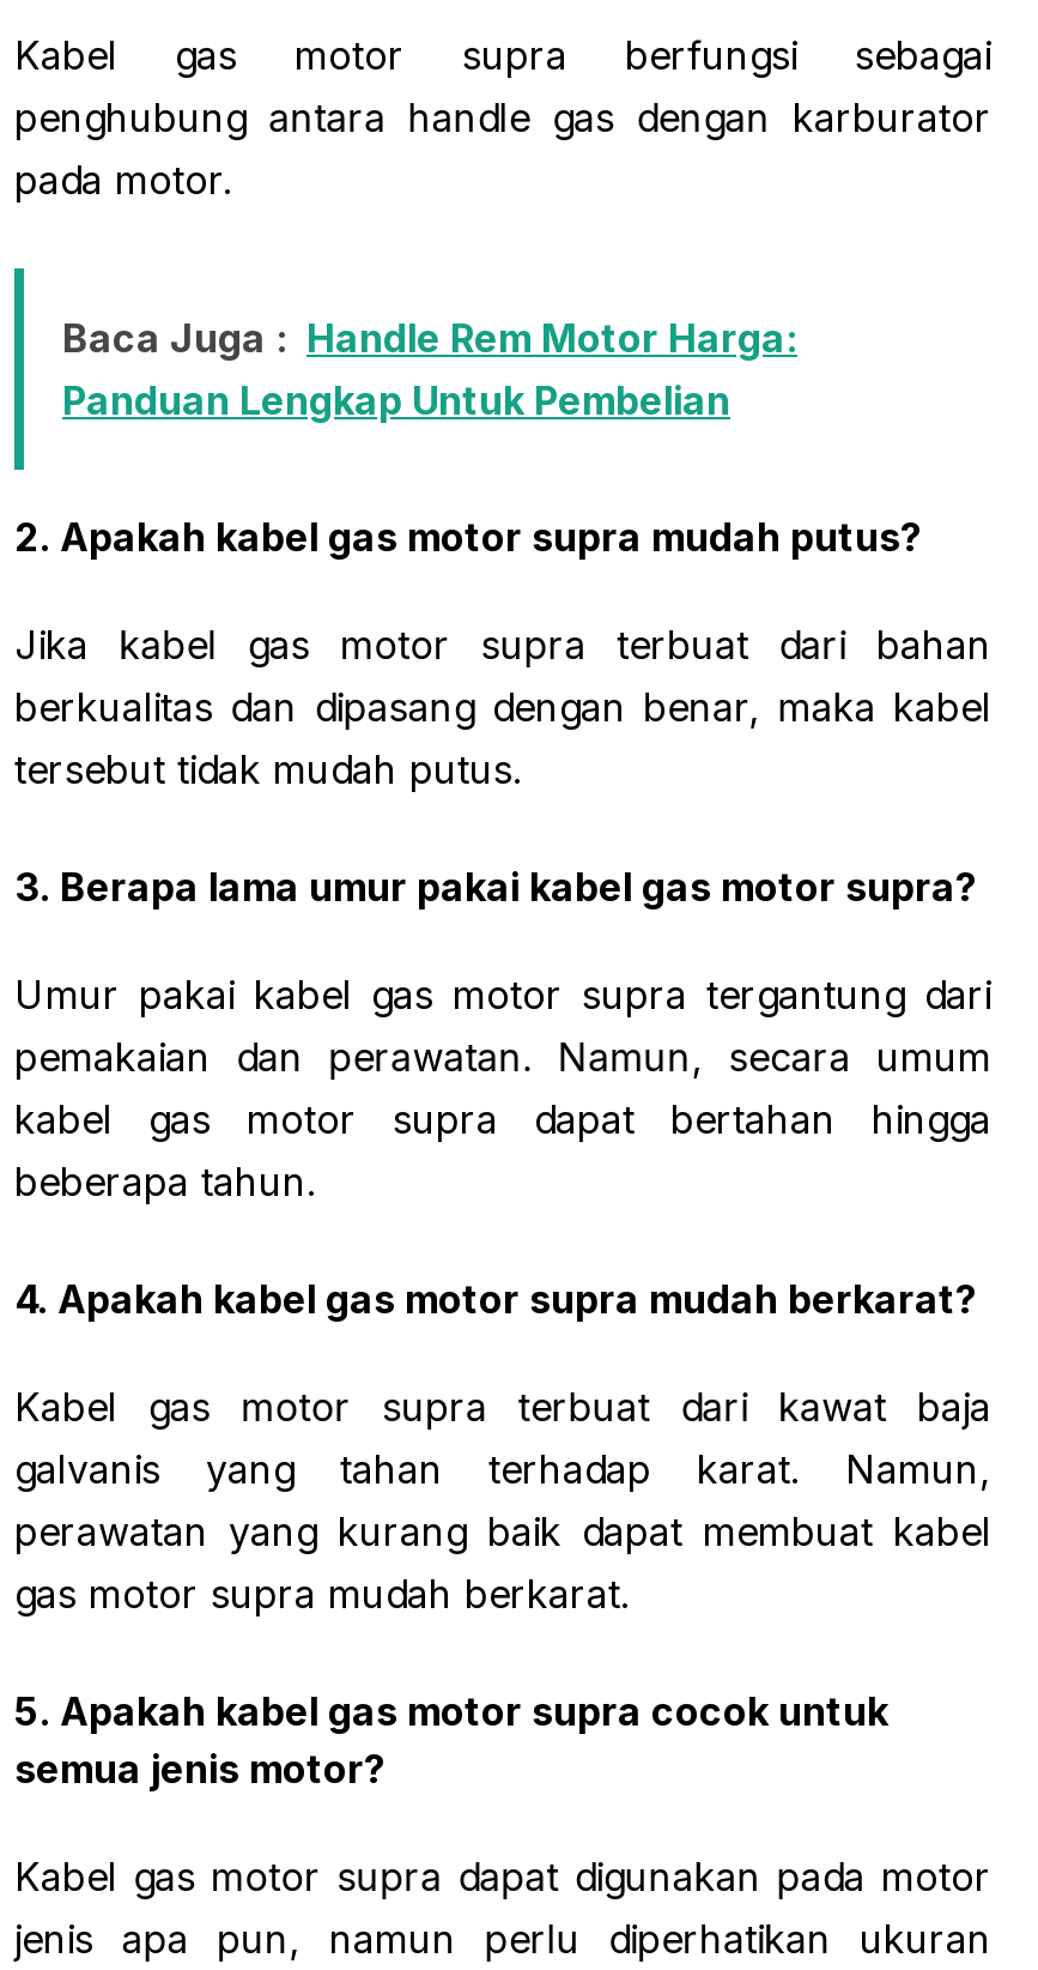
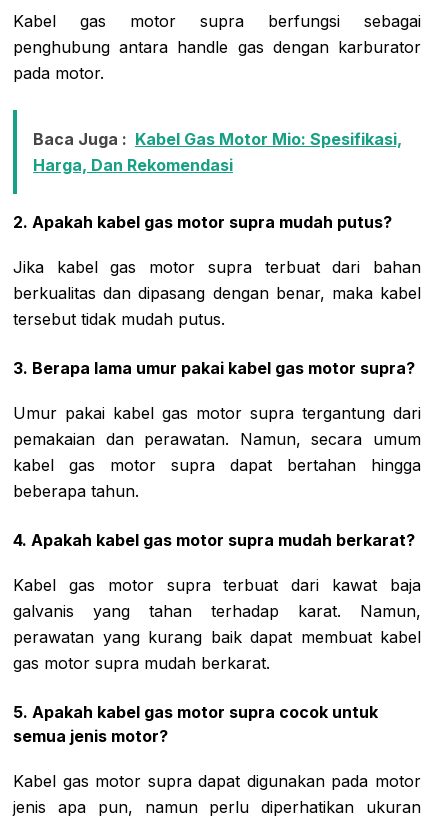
- Baca Juga : Handle Rem Motor Harga:
- Panduan Lengkap Untuk Pembelian
+ Baca Juga : Kabel Gas Motor Mio: Spesifikasi,
+ Harga, Dan Rekomendasi
